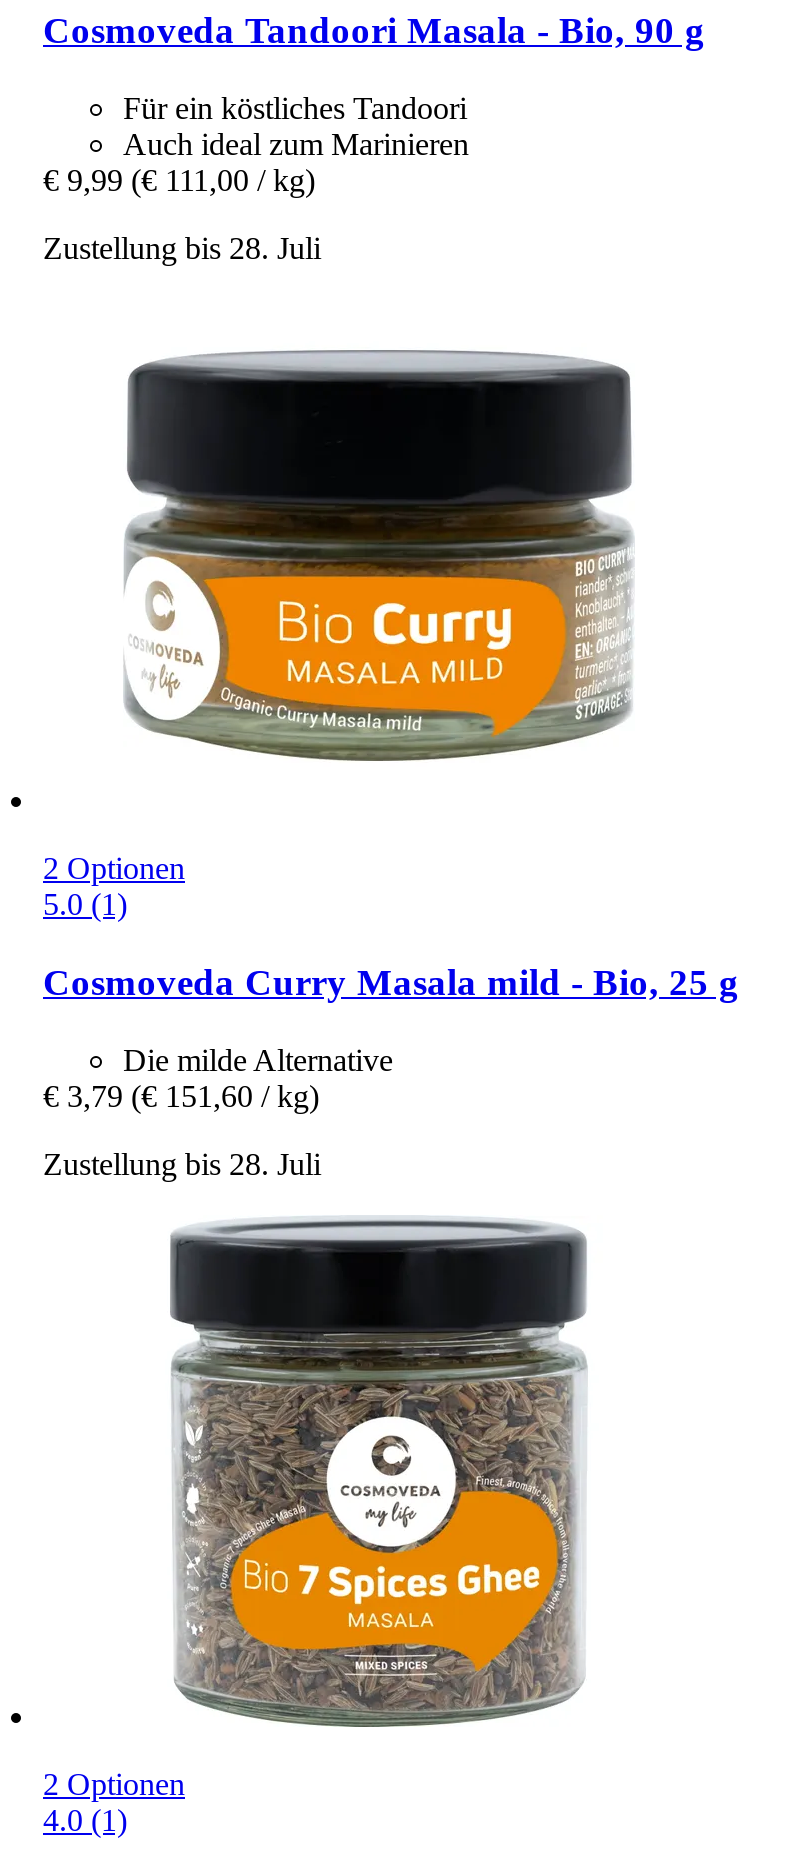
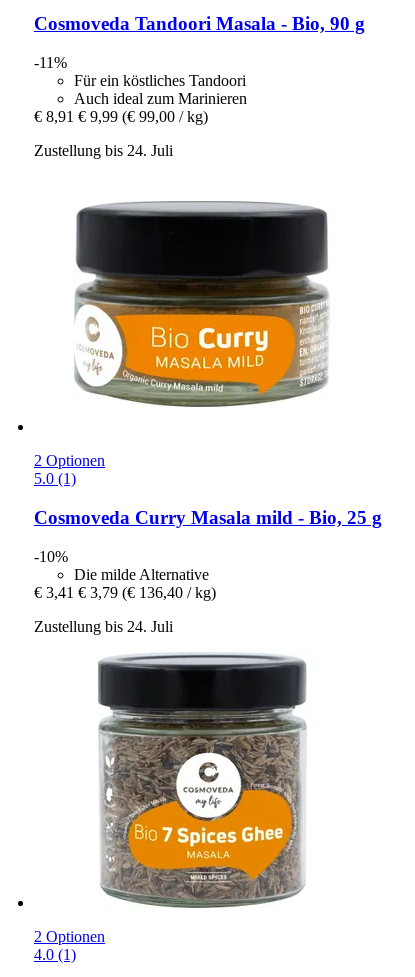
+ -11%

- € 9,99 (€ 111,00 / kg)
+ € 8,91 € 9,99 (€ 99,00 / kg)

- Zustellung bis 28. Juli
+ Zustellung bis 24. Juli

+ -10%

- € 3,79 (€ 151,60 / kg)
+ € 3,41 € 3,79 (€ 136,40 / kg)

- Zustellung bis 28. Juli
+ Zustellung bis 24. Juli
